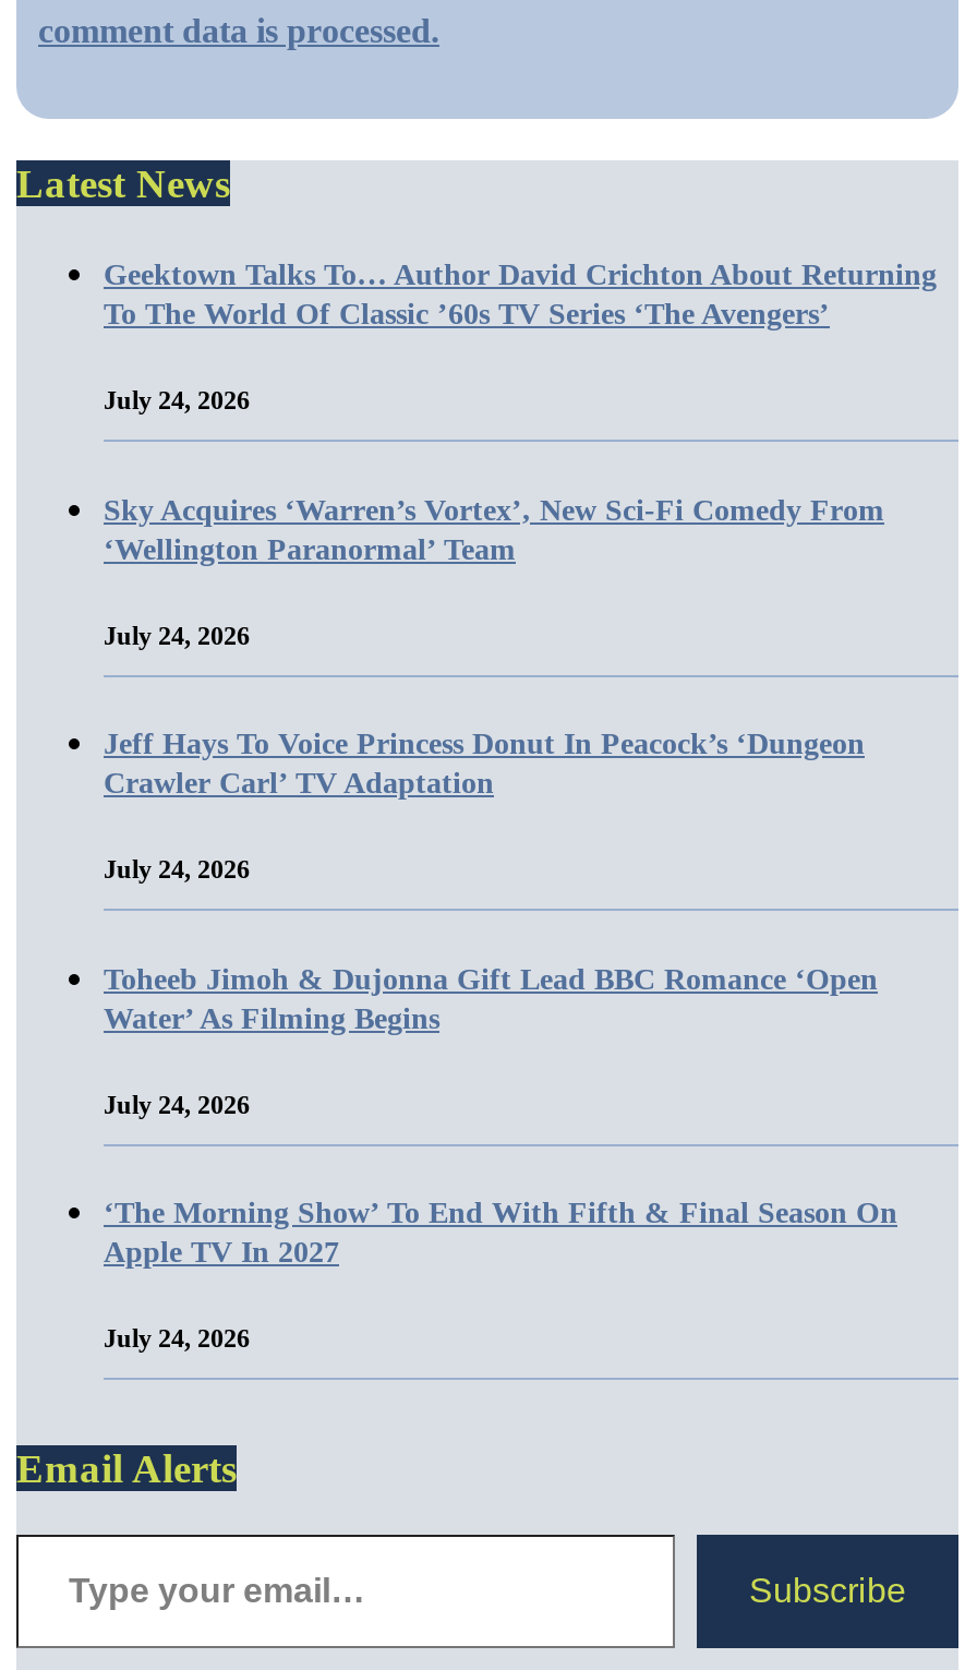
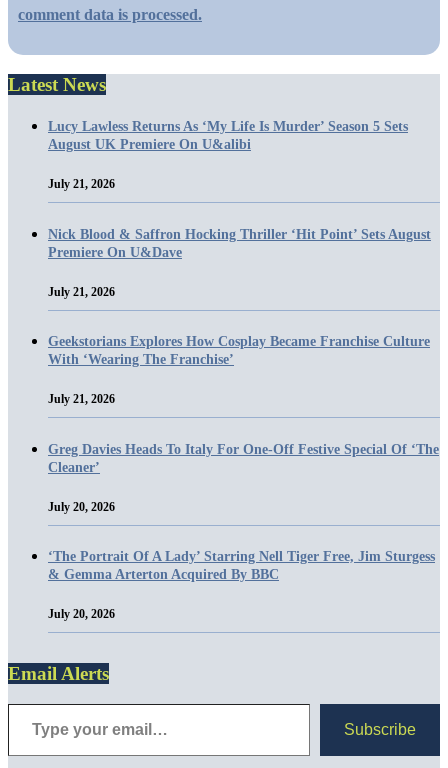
- Geektown Talks To… Author David Crichton About Returning
- To The World Of Classic ’60s TV Series ‘The Avengers’
+ Lucy Lawless Returns As ‘My Life Is Murder’ Season 5 Sets
+ August UK Premiere On U&alibi

- July 24, 2026
+ July 21, 2026

- Sky Acquires ‘Warren’s Vortex’, New Sci-Fi Comedy From
- ‘Wellington Paranormal’ Team
+ Nick Blood & Saffron Hocking Thriller ‘Hit Point’ Sets August
+ Premiere On U&Dave

- July 24, 2026
+ July 21, 2026

- Jeff Hays To Voice Princess Donut In Peacock’s ‘Dungeon
- Crawler Carl’ TV Adaptation
+ Geekstorians Explores How Cosplay Became Franchise Culture
+ With ‘Wearing The Franchise’

- July 24, 2026
+ July 21, 2026

- Toheeb Jimoh & Dujonna Gift Lead BBC Romance ‘Open
- Water’ As Filming Begins
+ Greg Davies Heads To Italy For One-Off Festive Special Of ‘The
+ Cleaner’

- July 24, 2026
+ July 20, 2026

- ‘The Morning Show’ To End With Fifth & Final Season On
- Apple TV In 2027
+ ‘The Portrait Of A Lady’ Starring Nell Tiger Free, Jim Sturgess
+ & Gemma Arterton Acquired By BBC

- July 24, 2026
+ July 20, 2026
